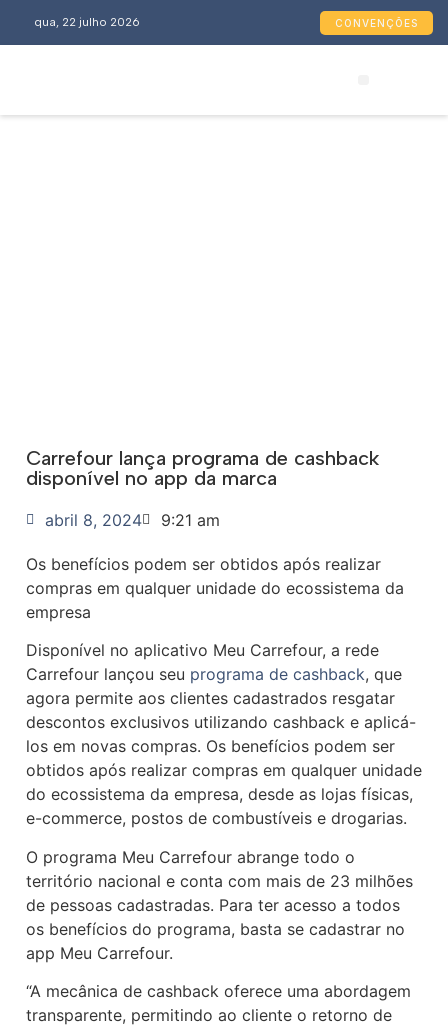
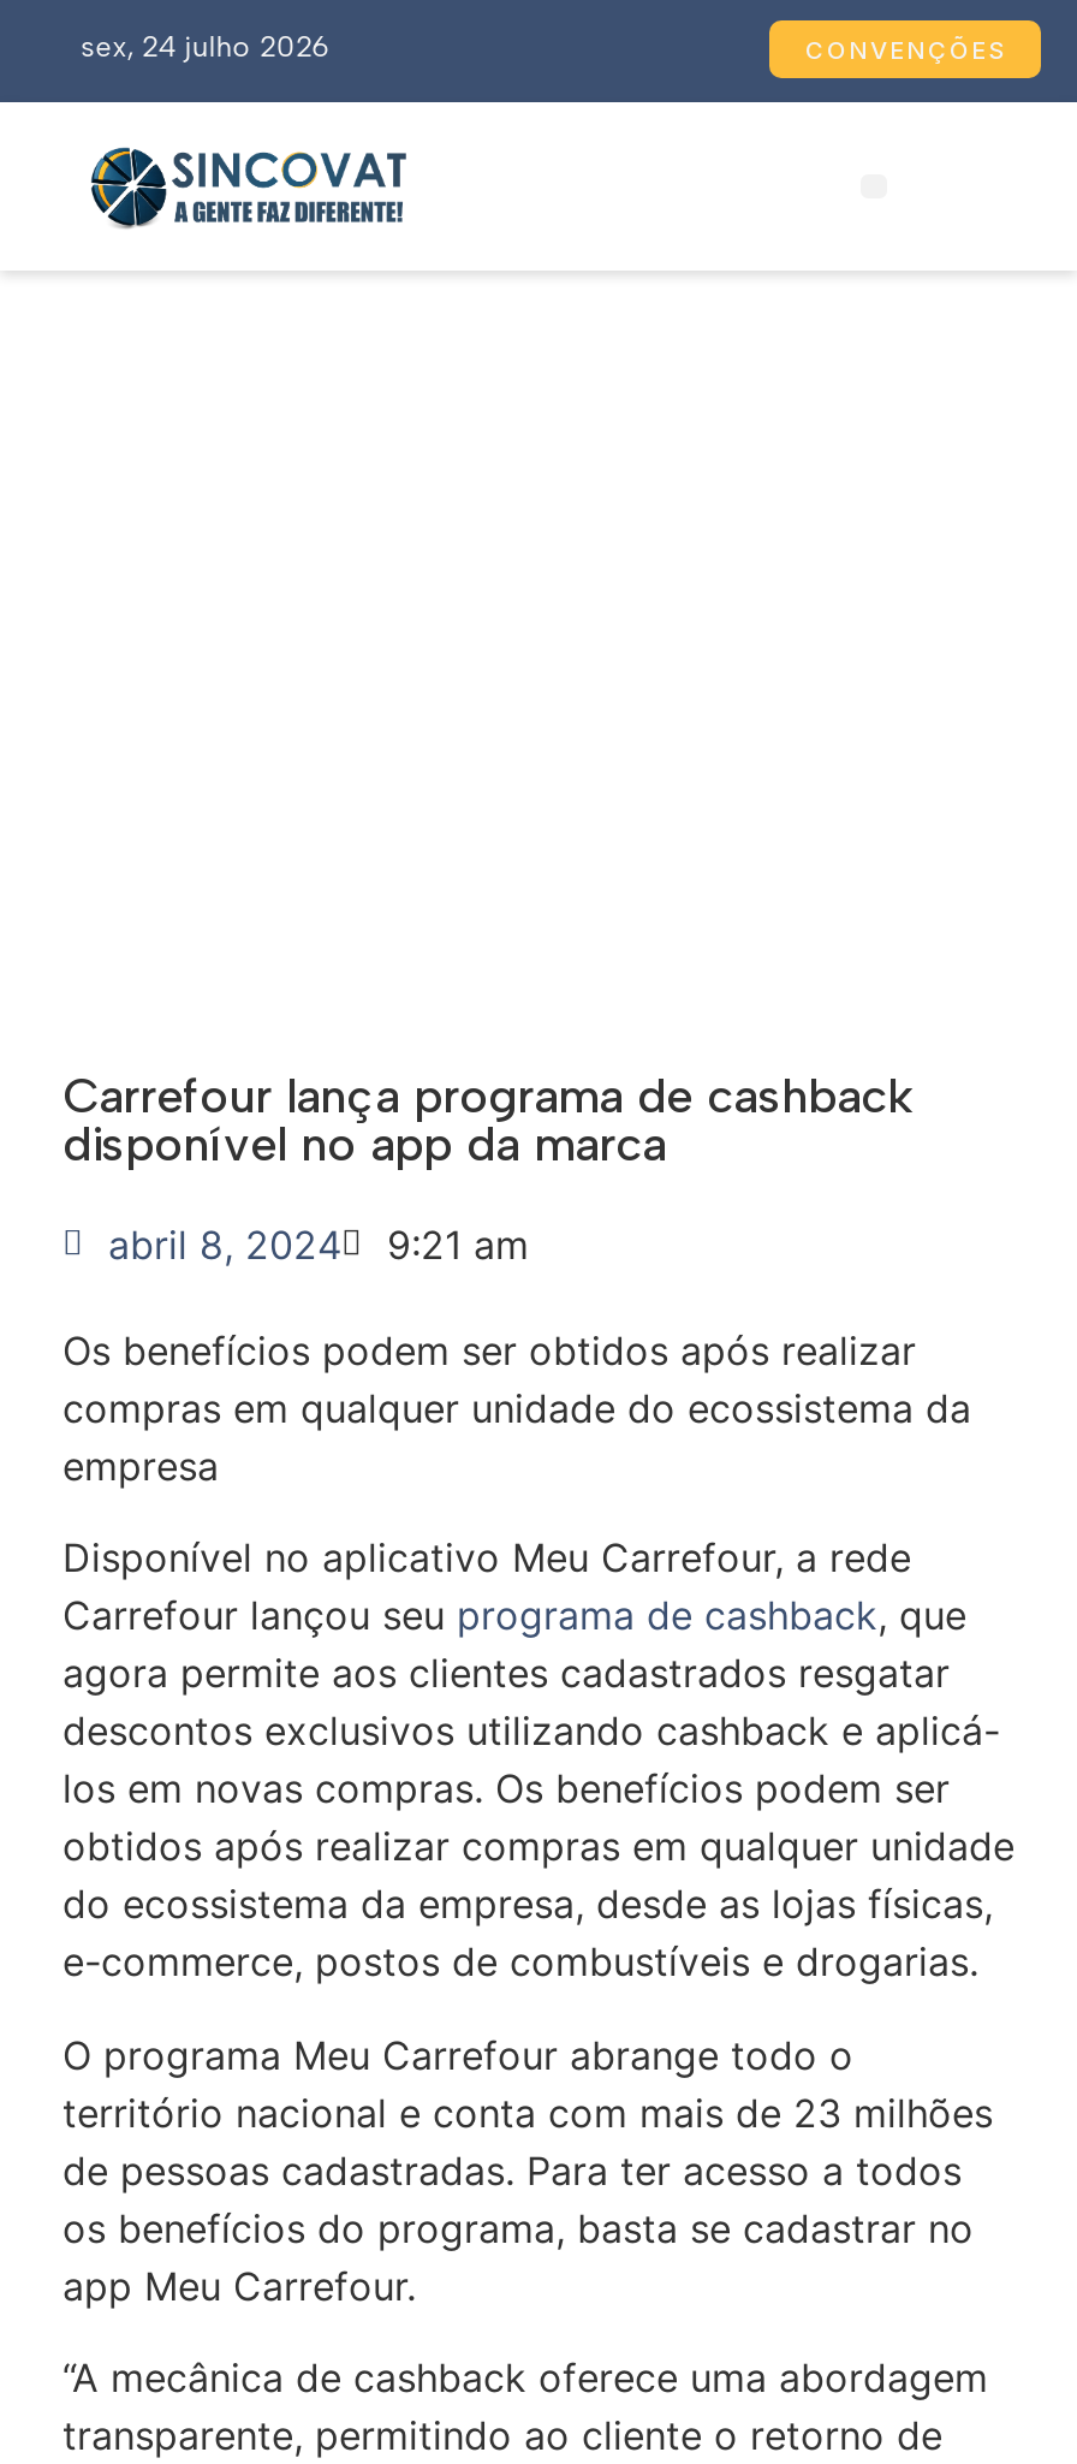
- qua, 22 julho 2026
+ sex, 24 julho 2026

+ [image]
